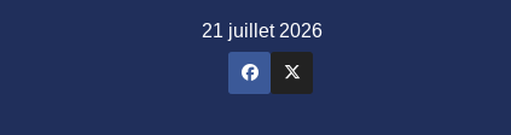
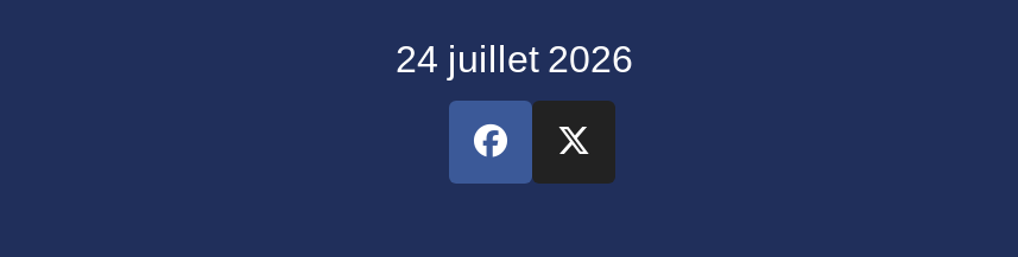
- 21 juillet 2026
+ 24 juillet 2026
